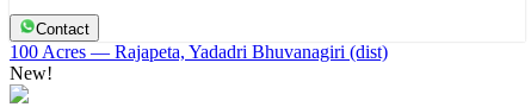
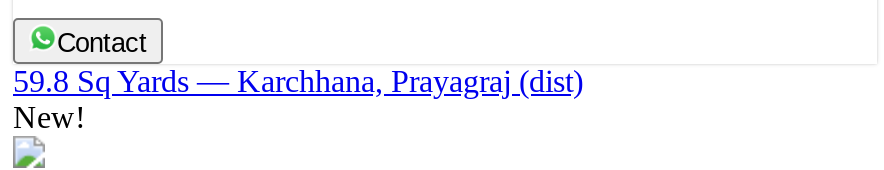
- 100 Acres — Rajapeta, Yadadri Bhuvanagiri (dist)
+ 59.8 Sq Yards — Karchhana, Prayagraj (dist)
